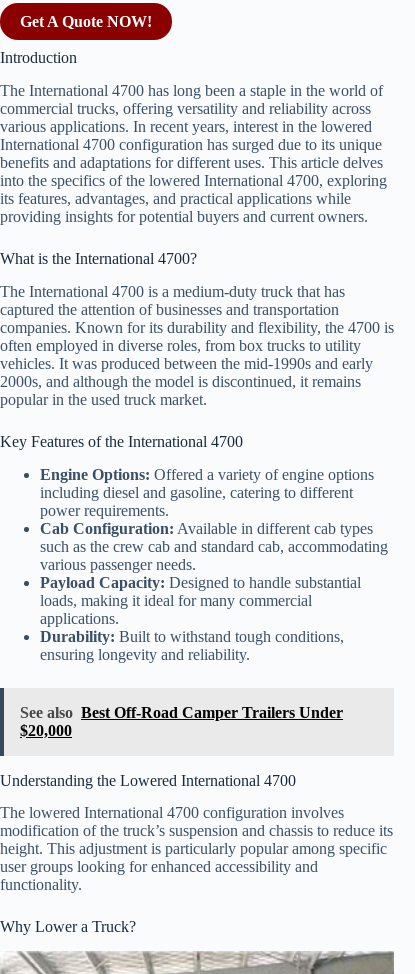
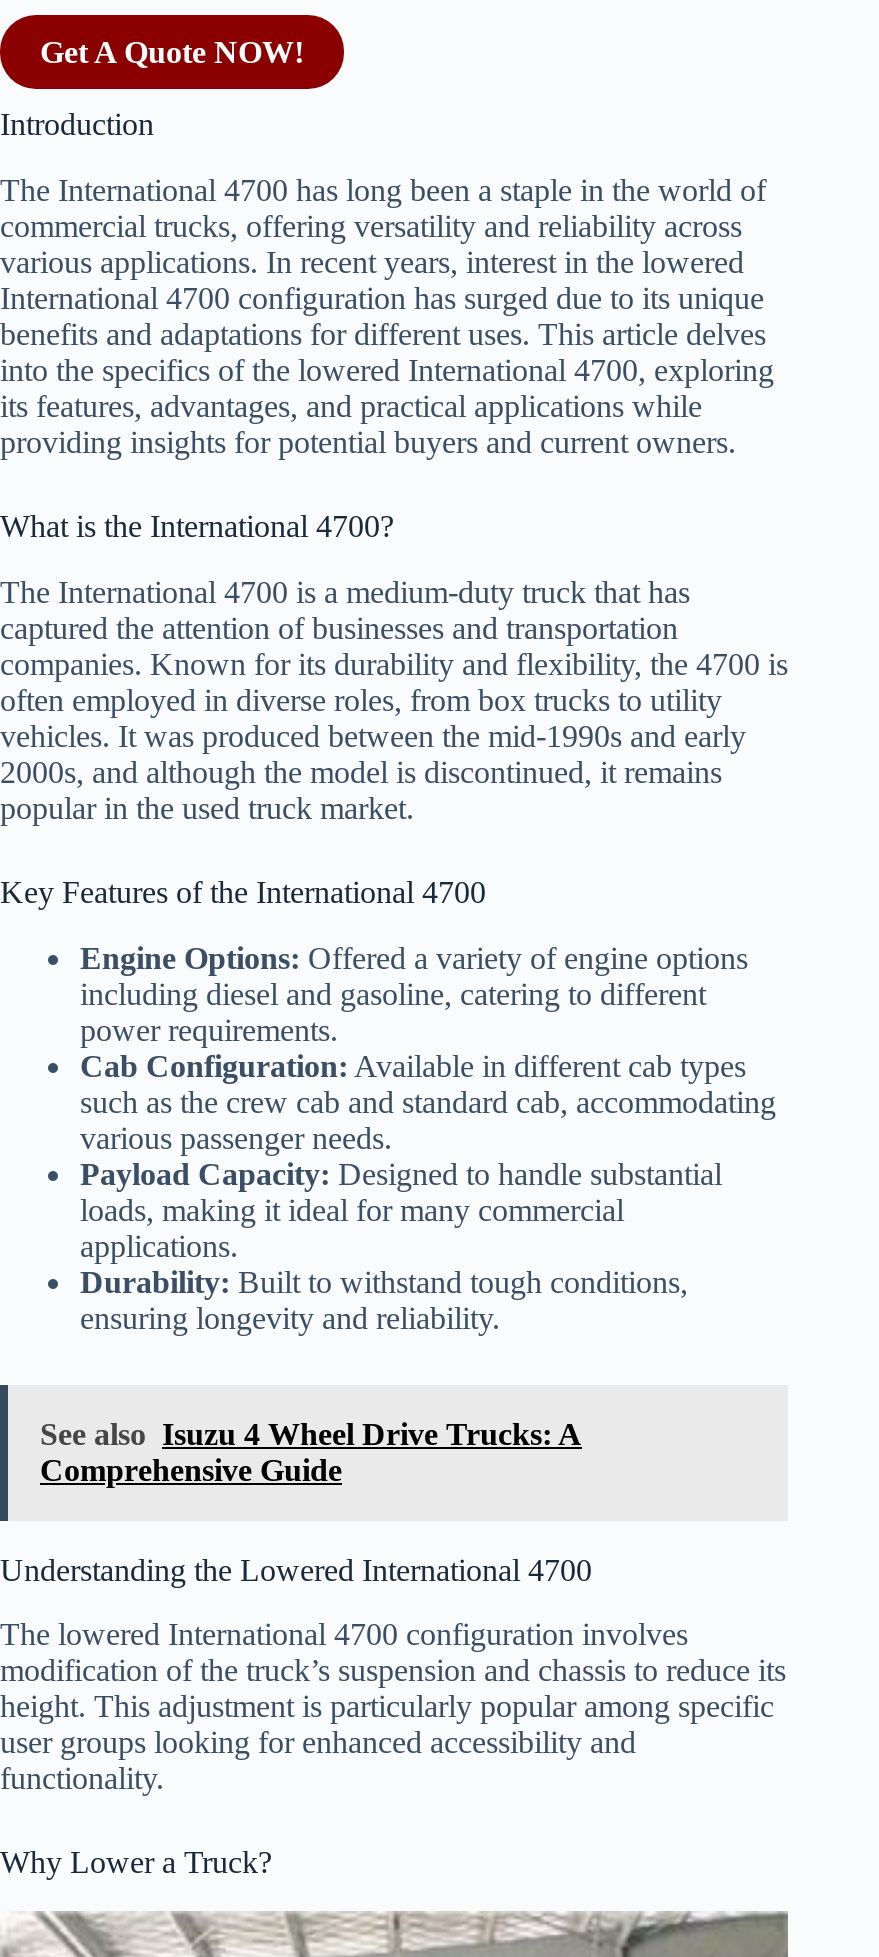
- See also Best Off-Road Camper Trailers Under
- $20,000
+ See also Isuzu 4 Wheel Drive Trucks: A
+ Comprehensive Guide
